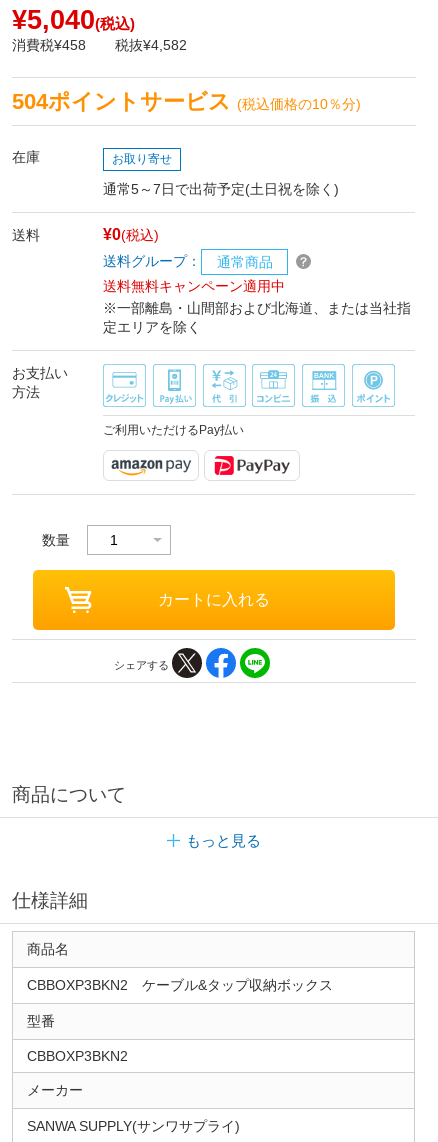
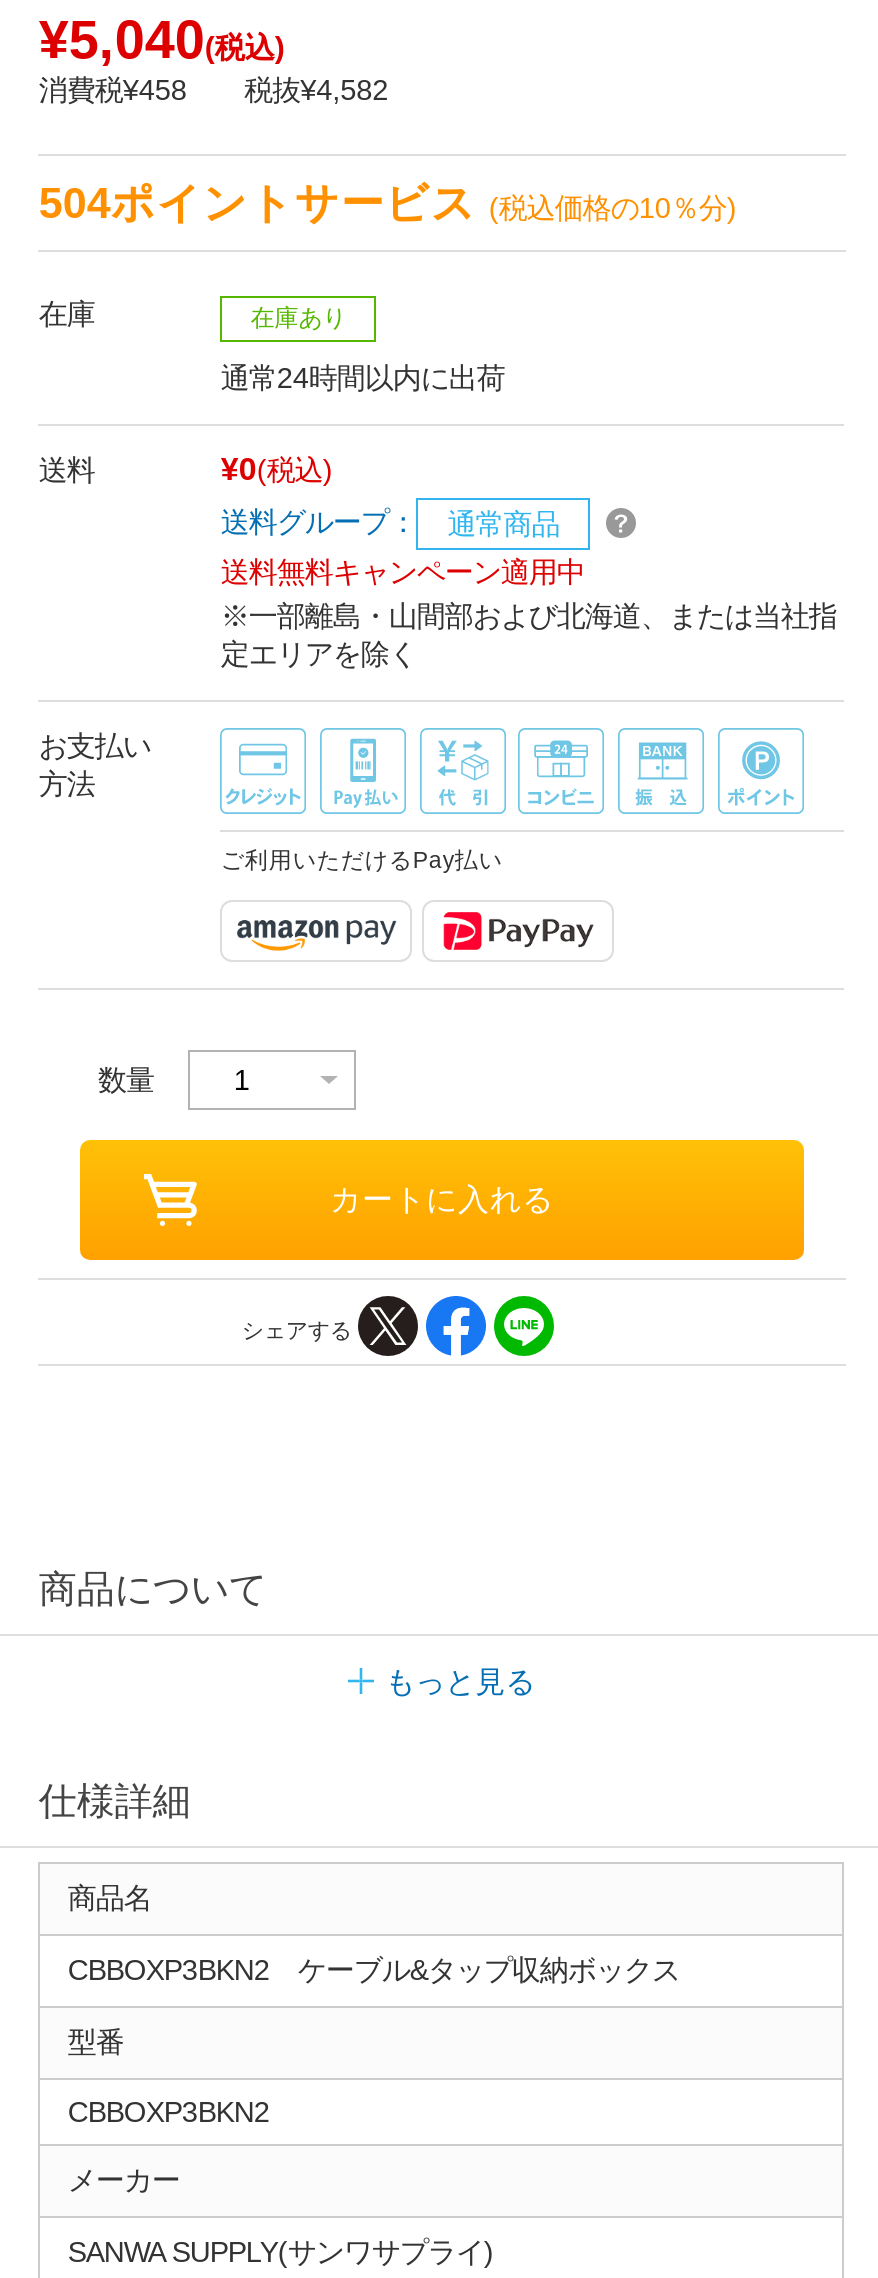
- お取り寄せ
+ 在庫あり

- 通常5～7日で出荷予定(土日祝を除く)
+ 通常24時間以内に出荷
